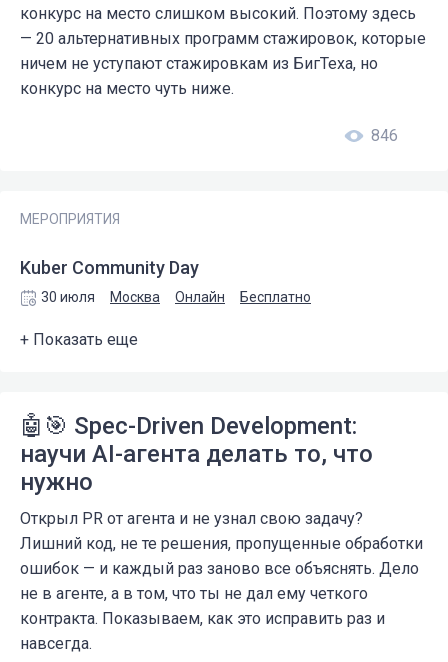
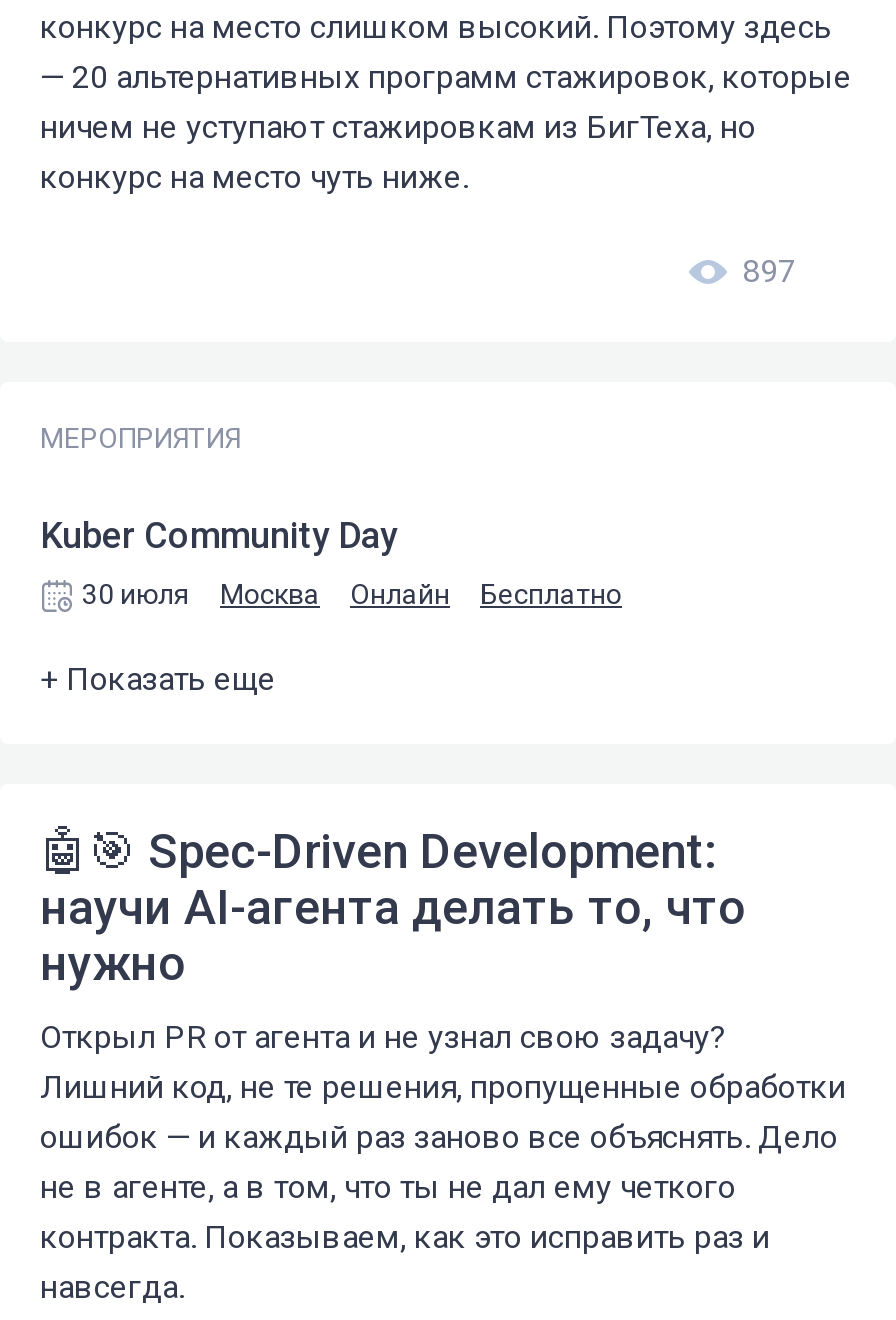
- 846
+ 897
